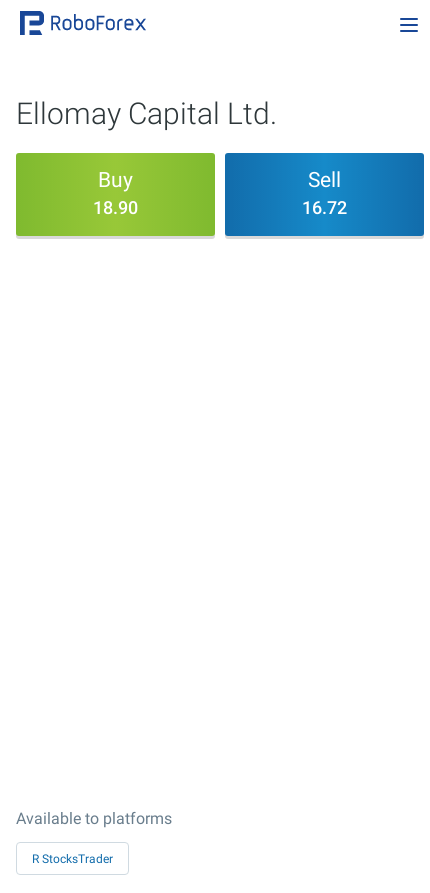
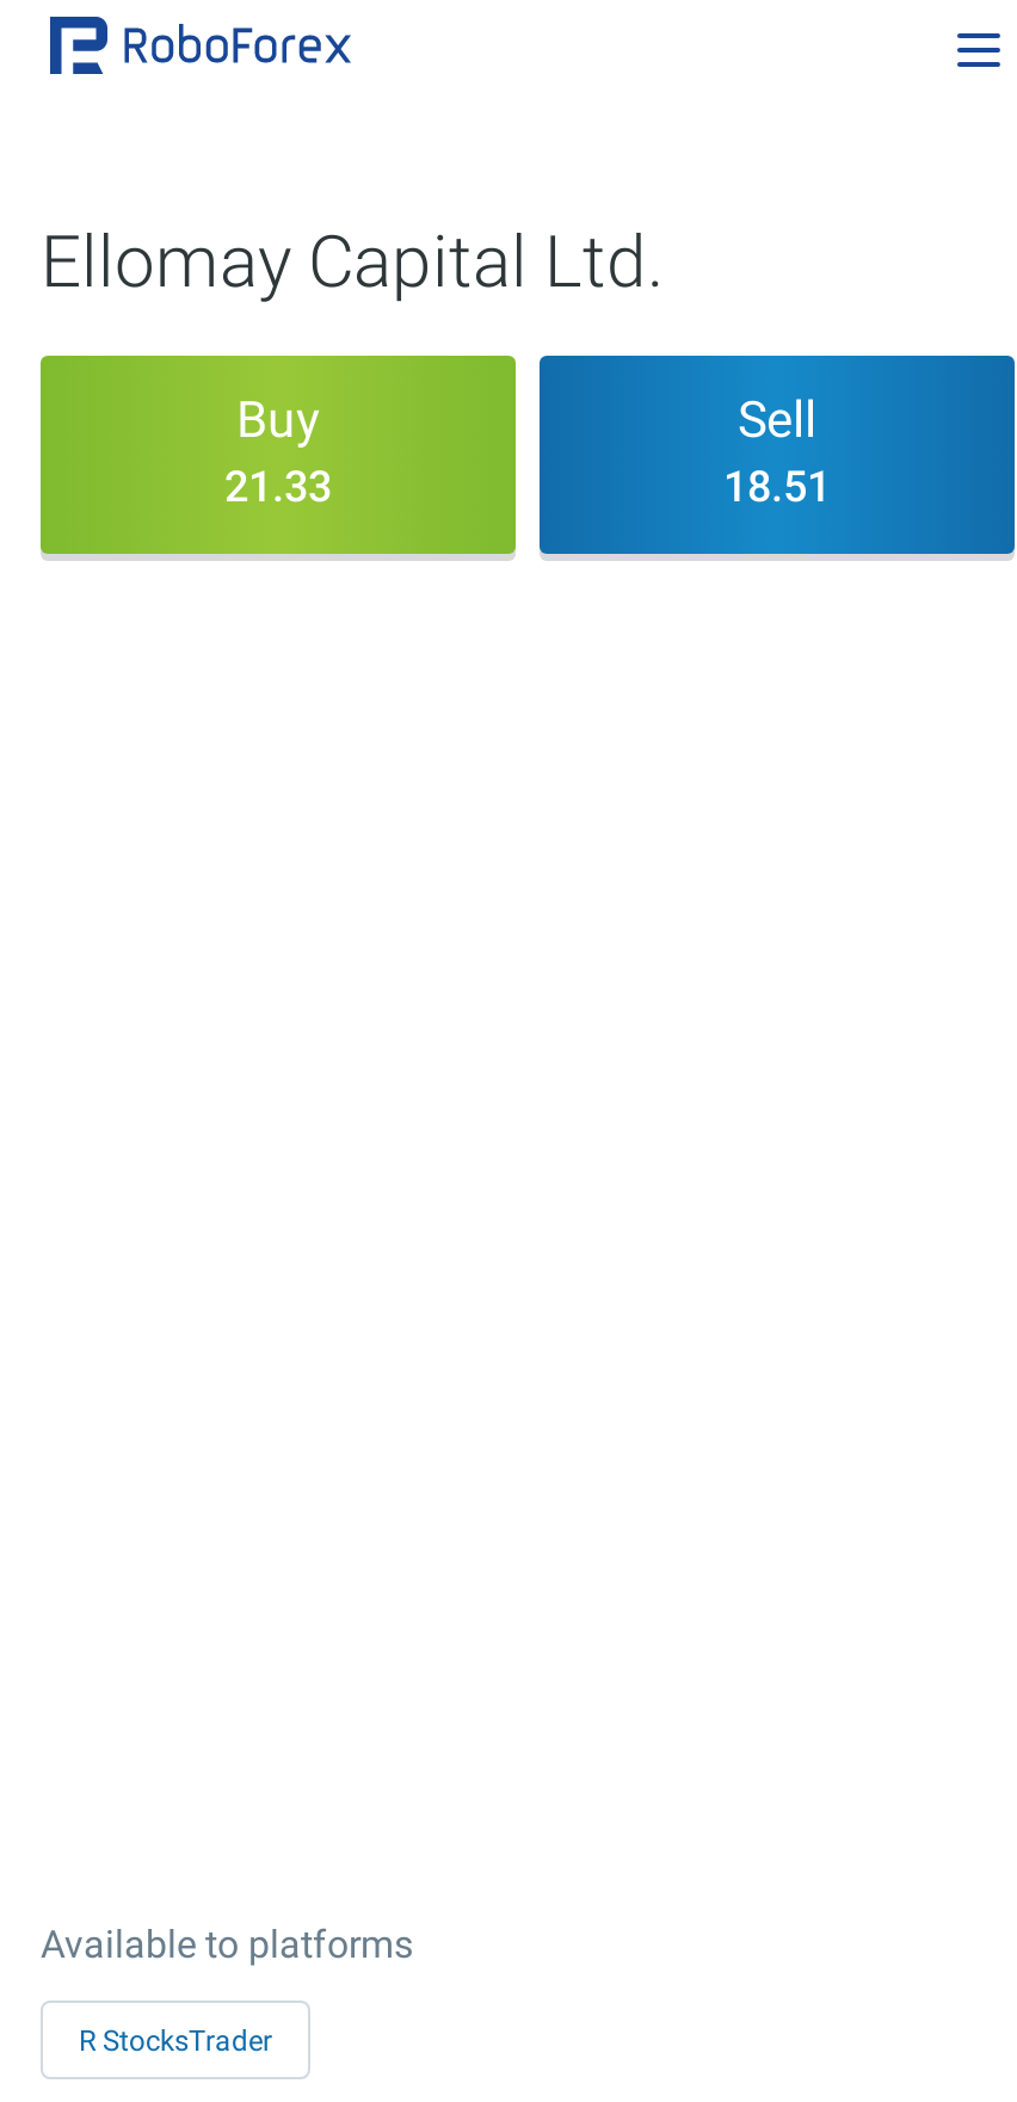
- 18.90
+ 21.33

- 16.72
+ 18.51
